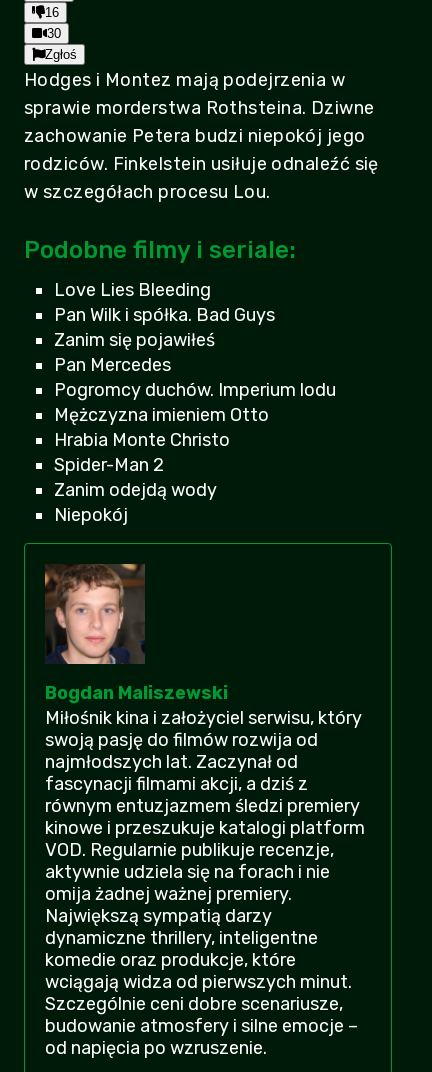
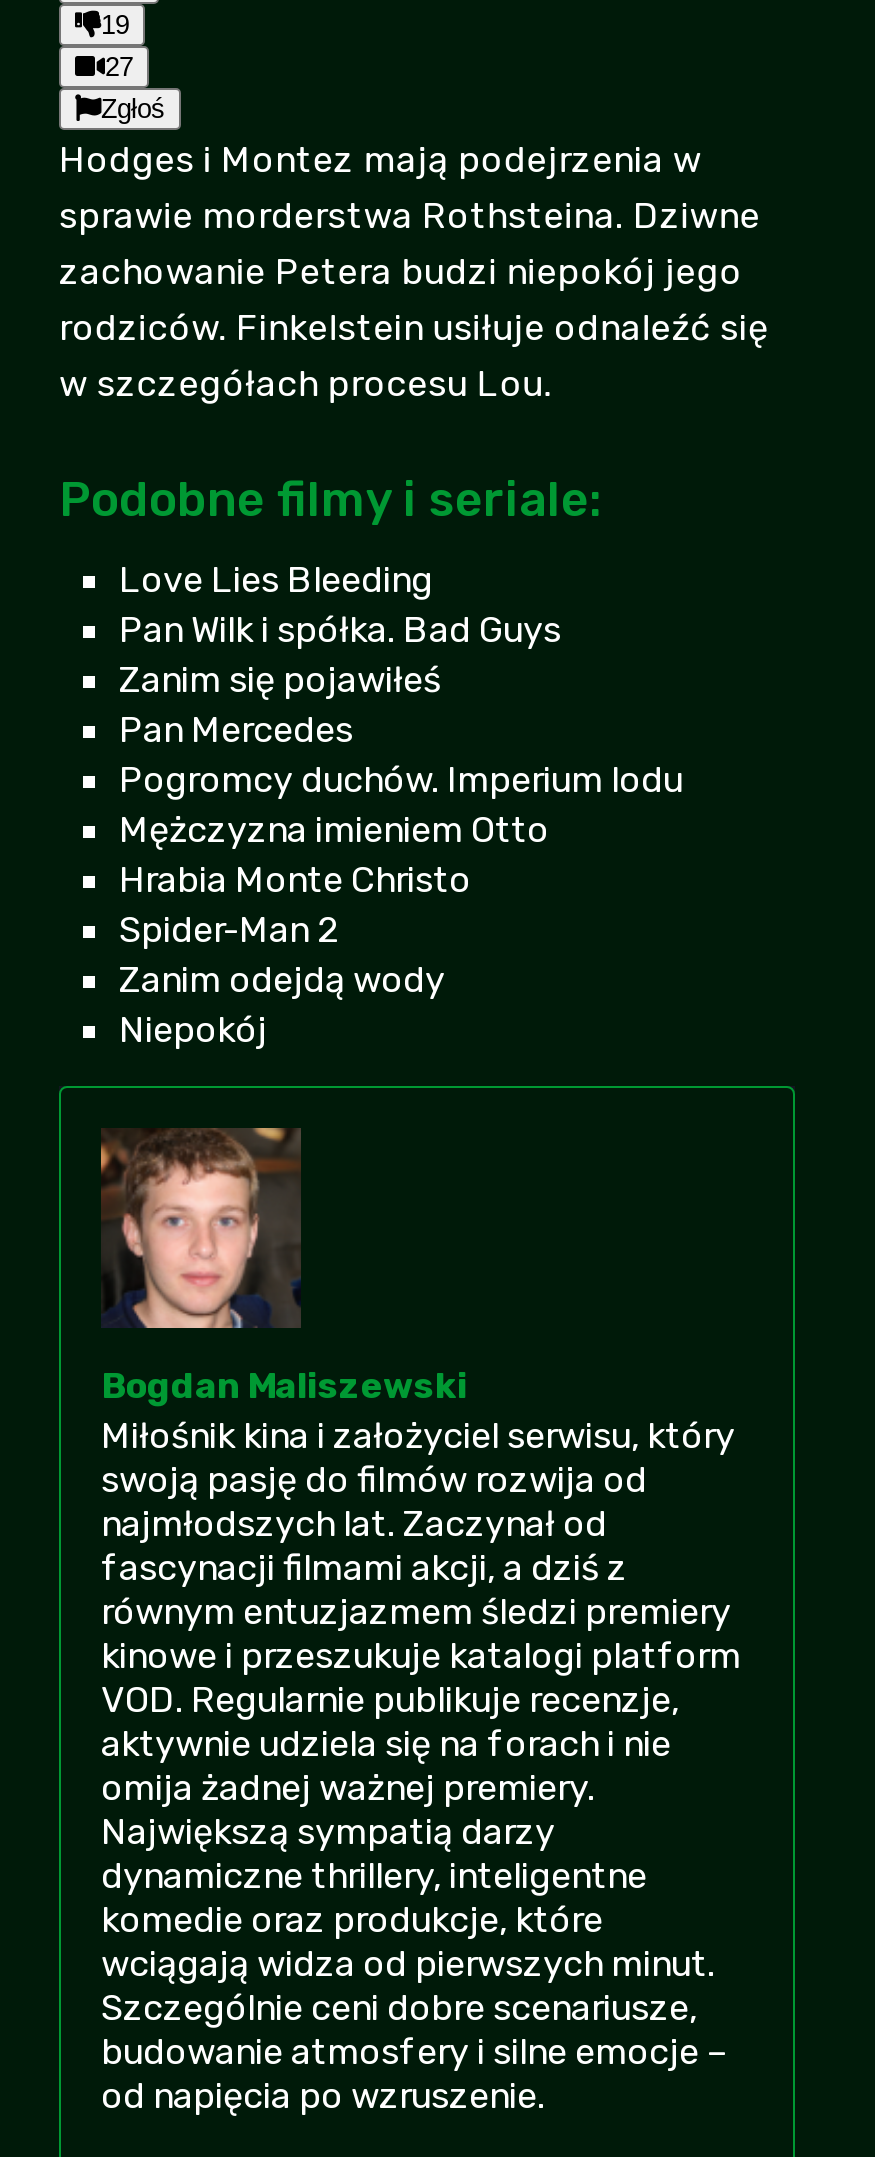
- 16
+ 19

- 30
+ 27
